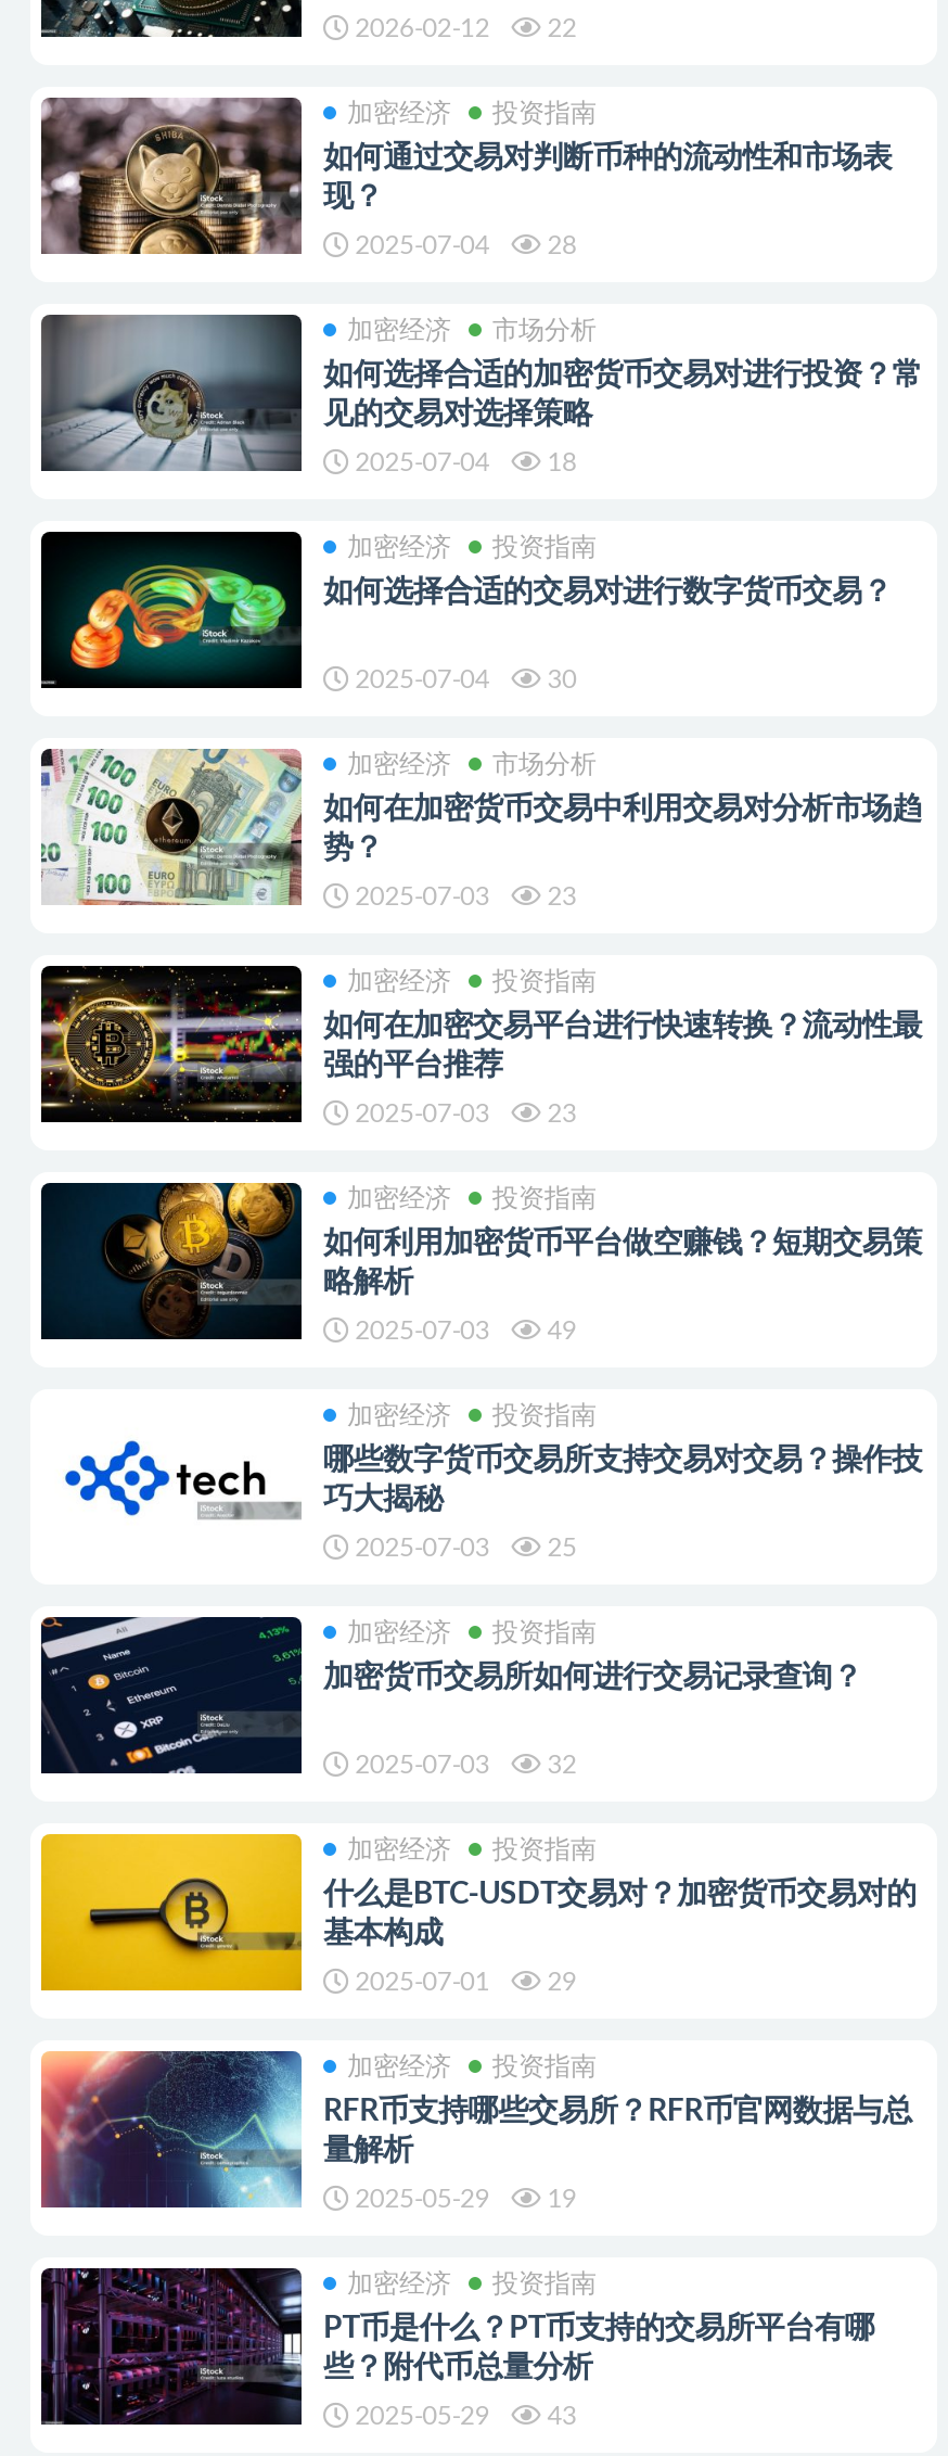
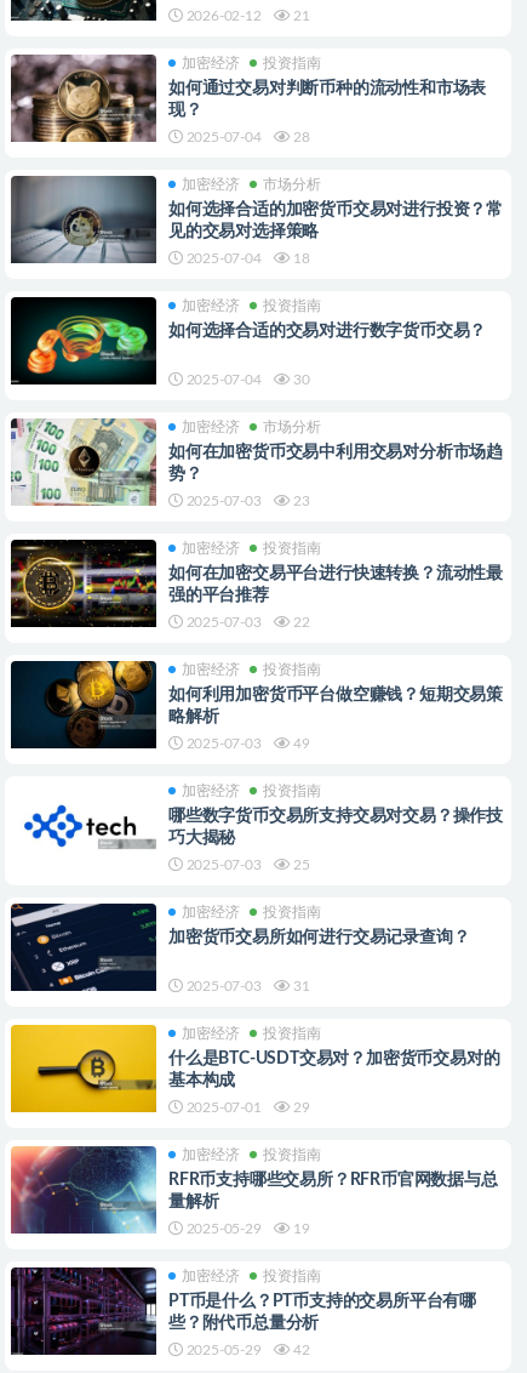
- 2026-02-12 22
+ 2026-02-12 21

- 2025-07-03 23
+ 2025-07-03 22

- 2025-07-03 32
+ 2025-07-03 31

- 2025-05-29 43
+ 2025-05-29 42
